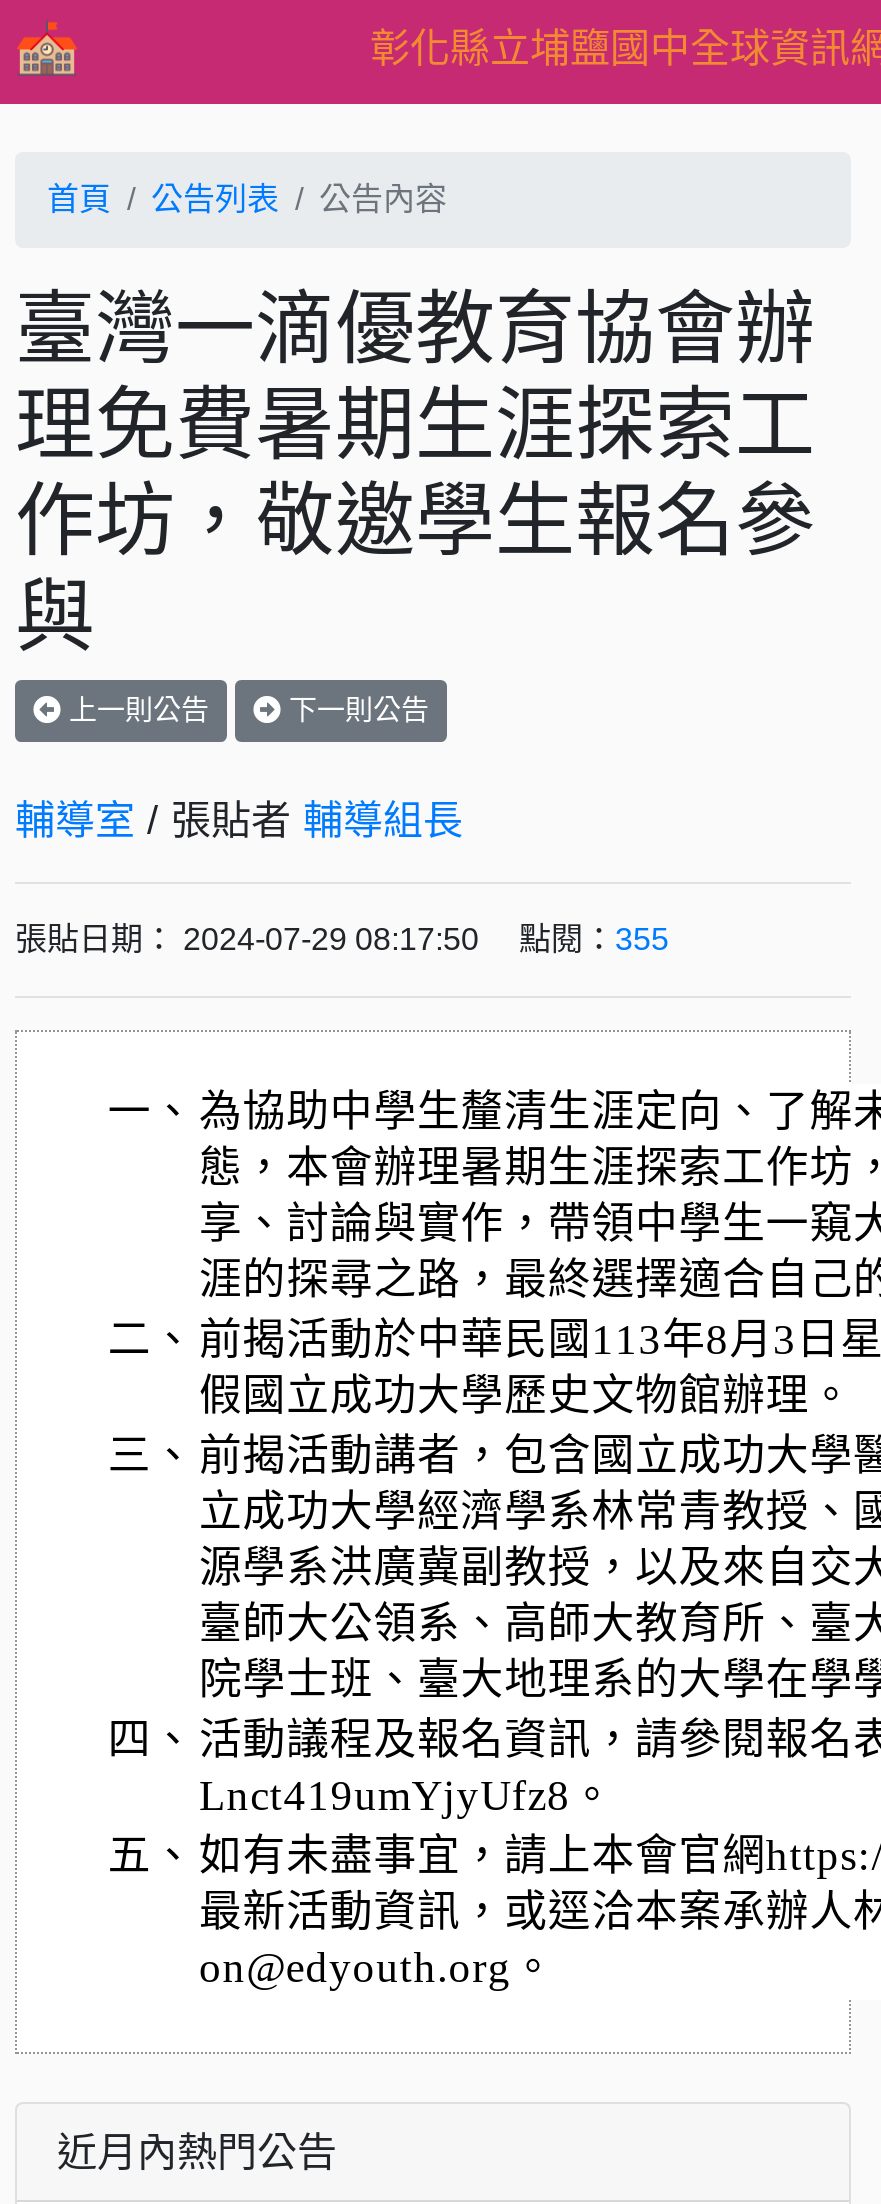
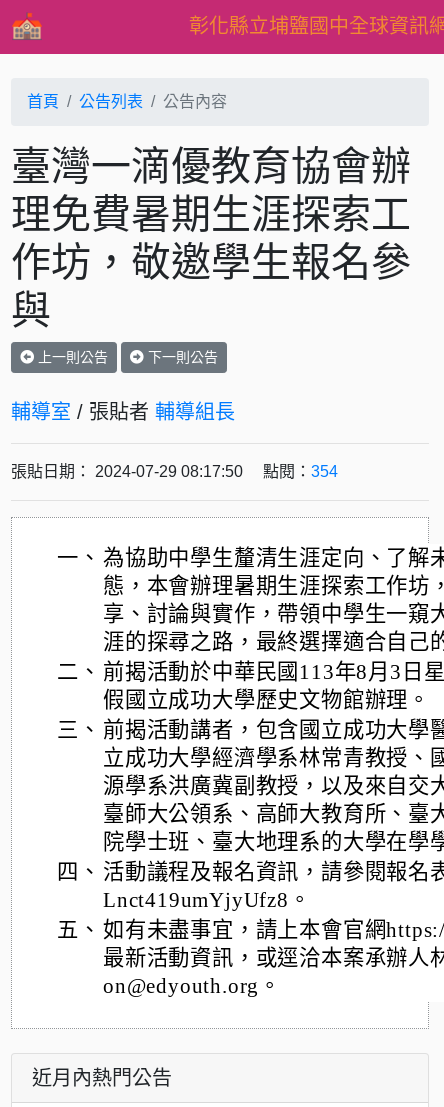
- 張貼日期： 2024-07-29 08:17:50 點閱：355
+ 張貼日期： 2024-07-29 08:17:50 點閱：354
